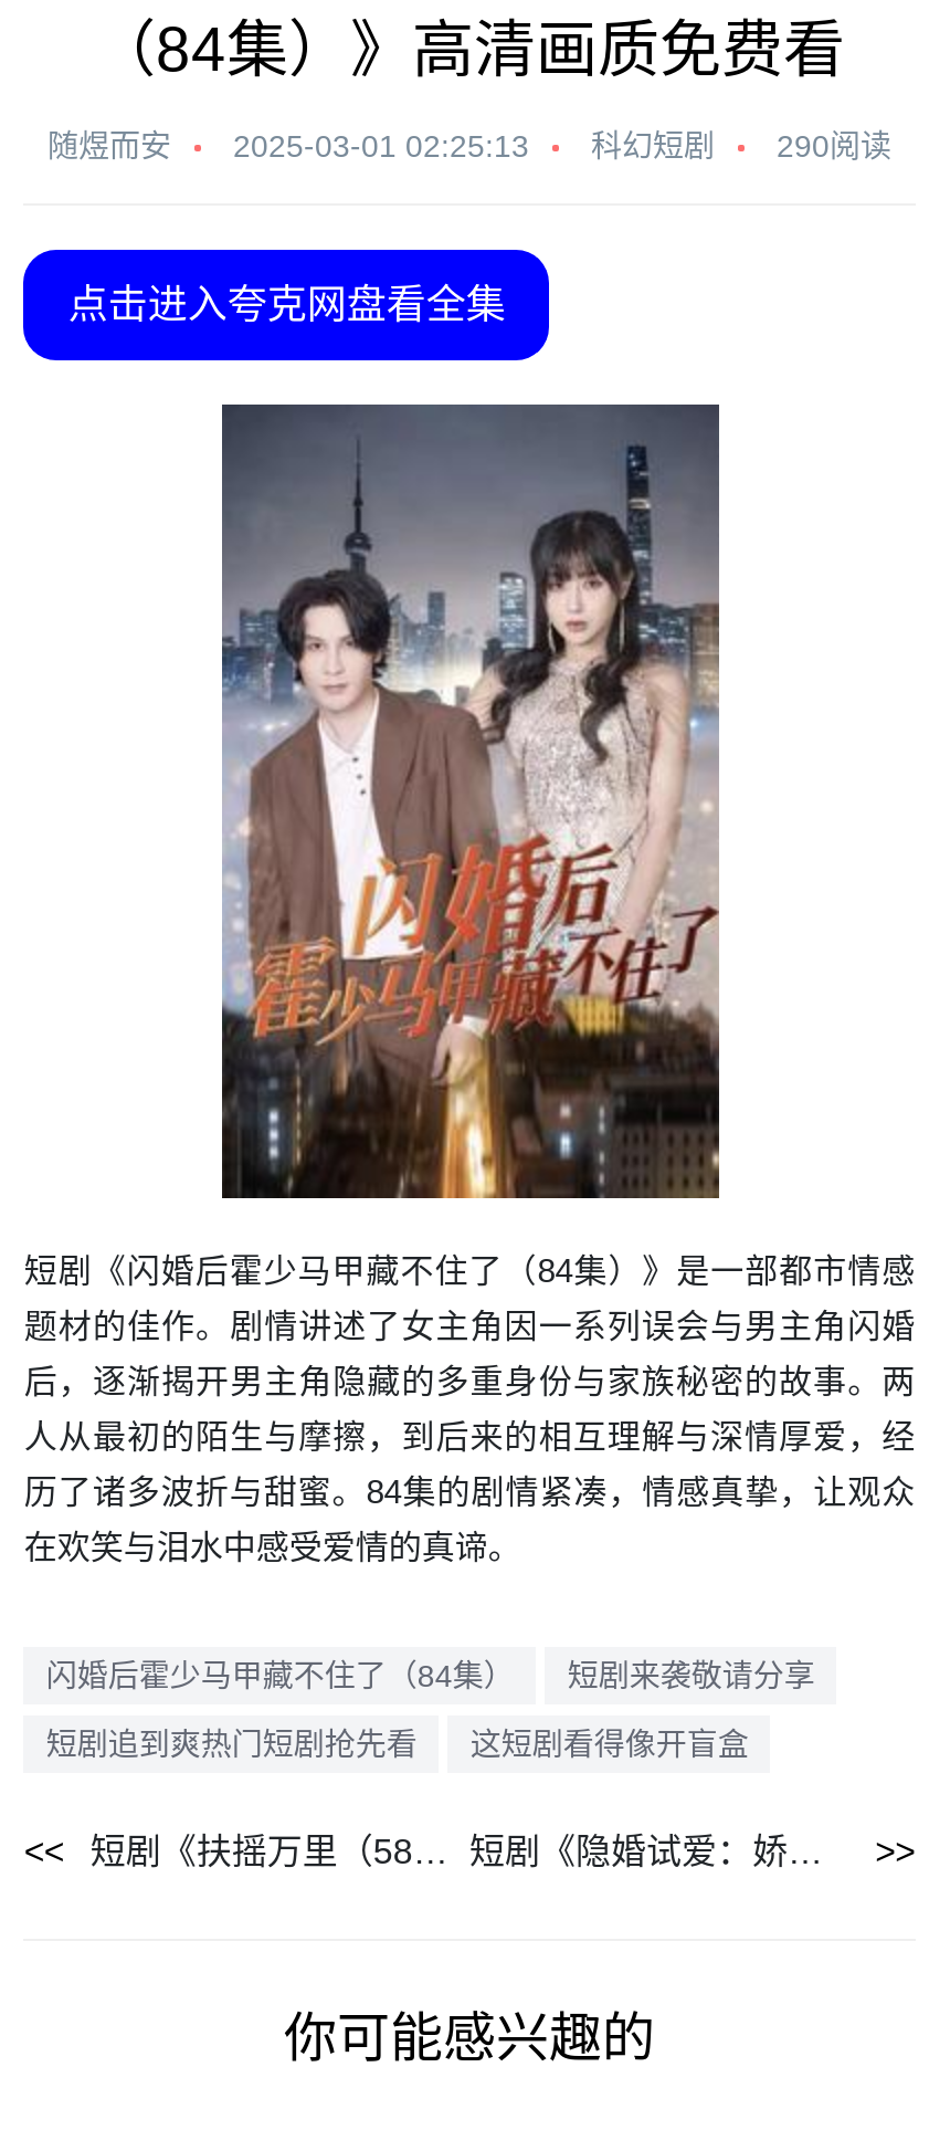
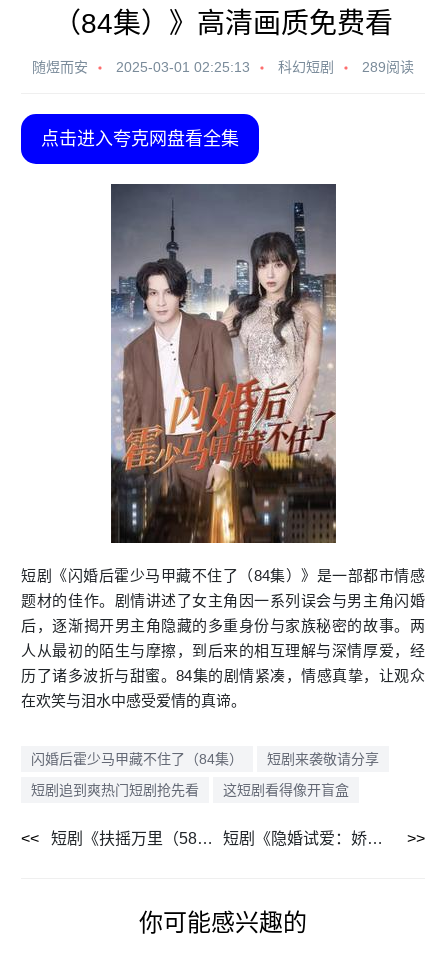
- 随煜而安 2025-03-01 02:25:13 科幻短剧 290阅读
+ 随煜而安 2025-03-01 02:25:13 科幻短剧 289阅读
